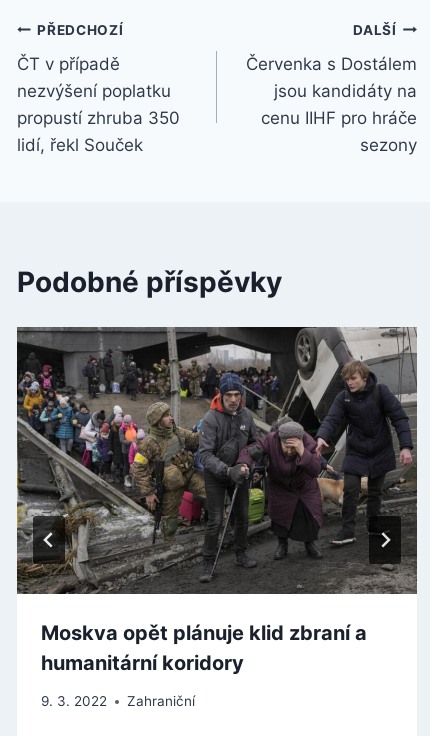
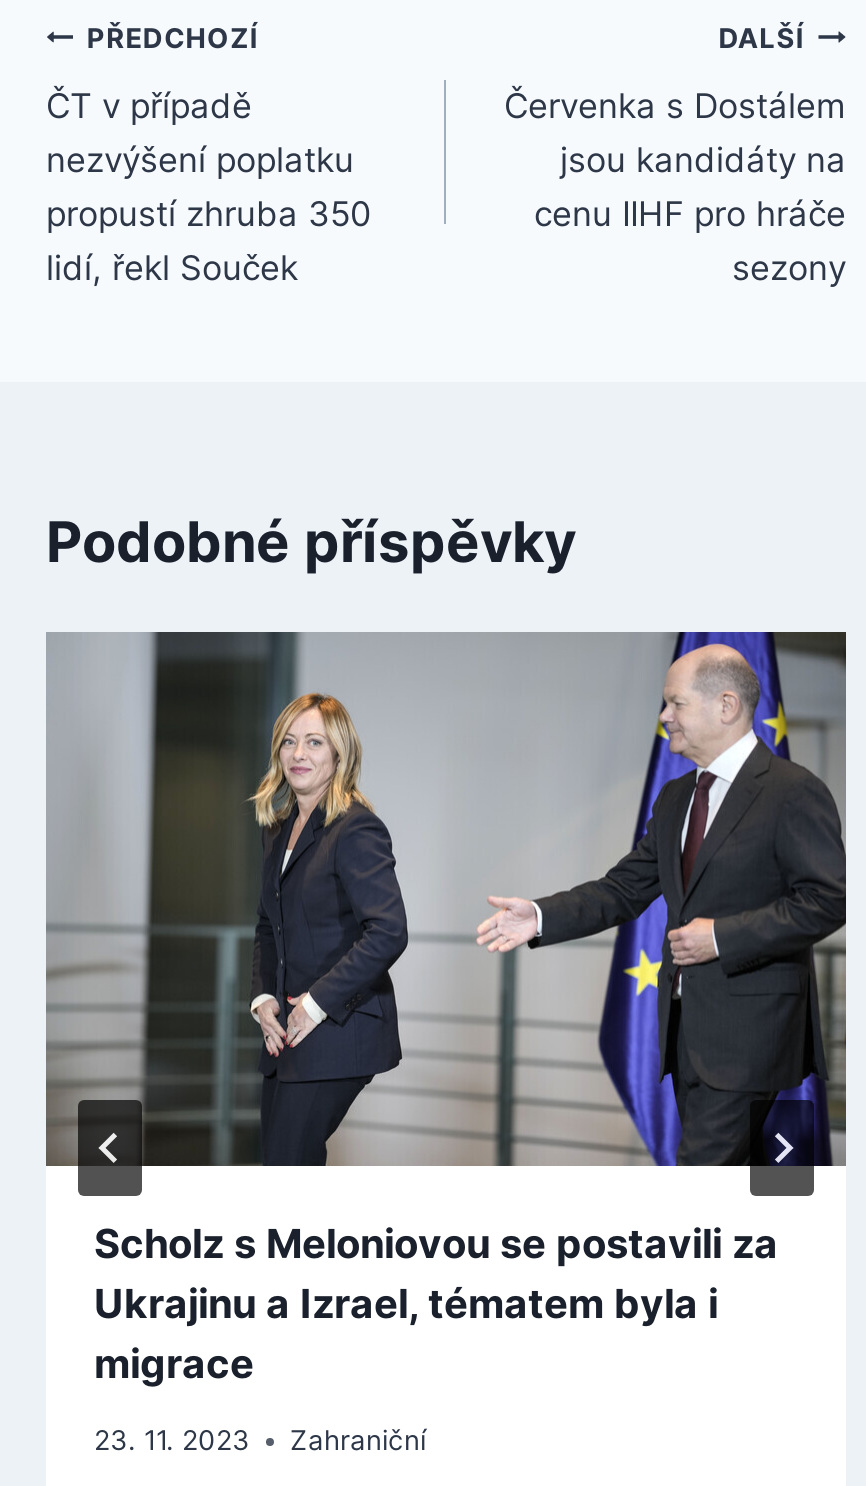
- [image]
- Moskva opět plánuje klid zbraní a
- humanitární koridory
+ [image]
+ Scholz s Meloniovou se postavili za
+ Ukrajinu a Izrael, tématem byla i
+ migrace

- 9. 3. 2022 Zahraniční
+ 23. 11. 2023 Zahraniční
